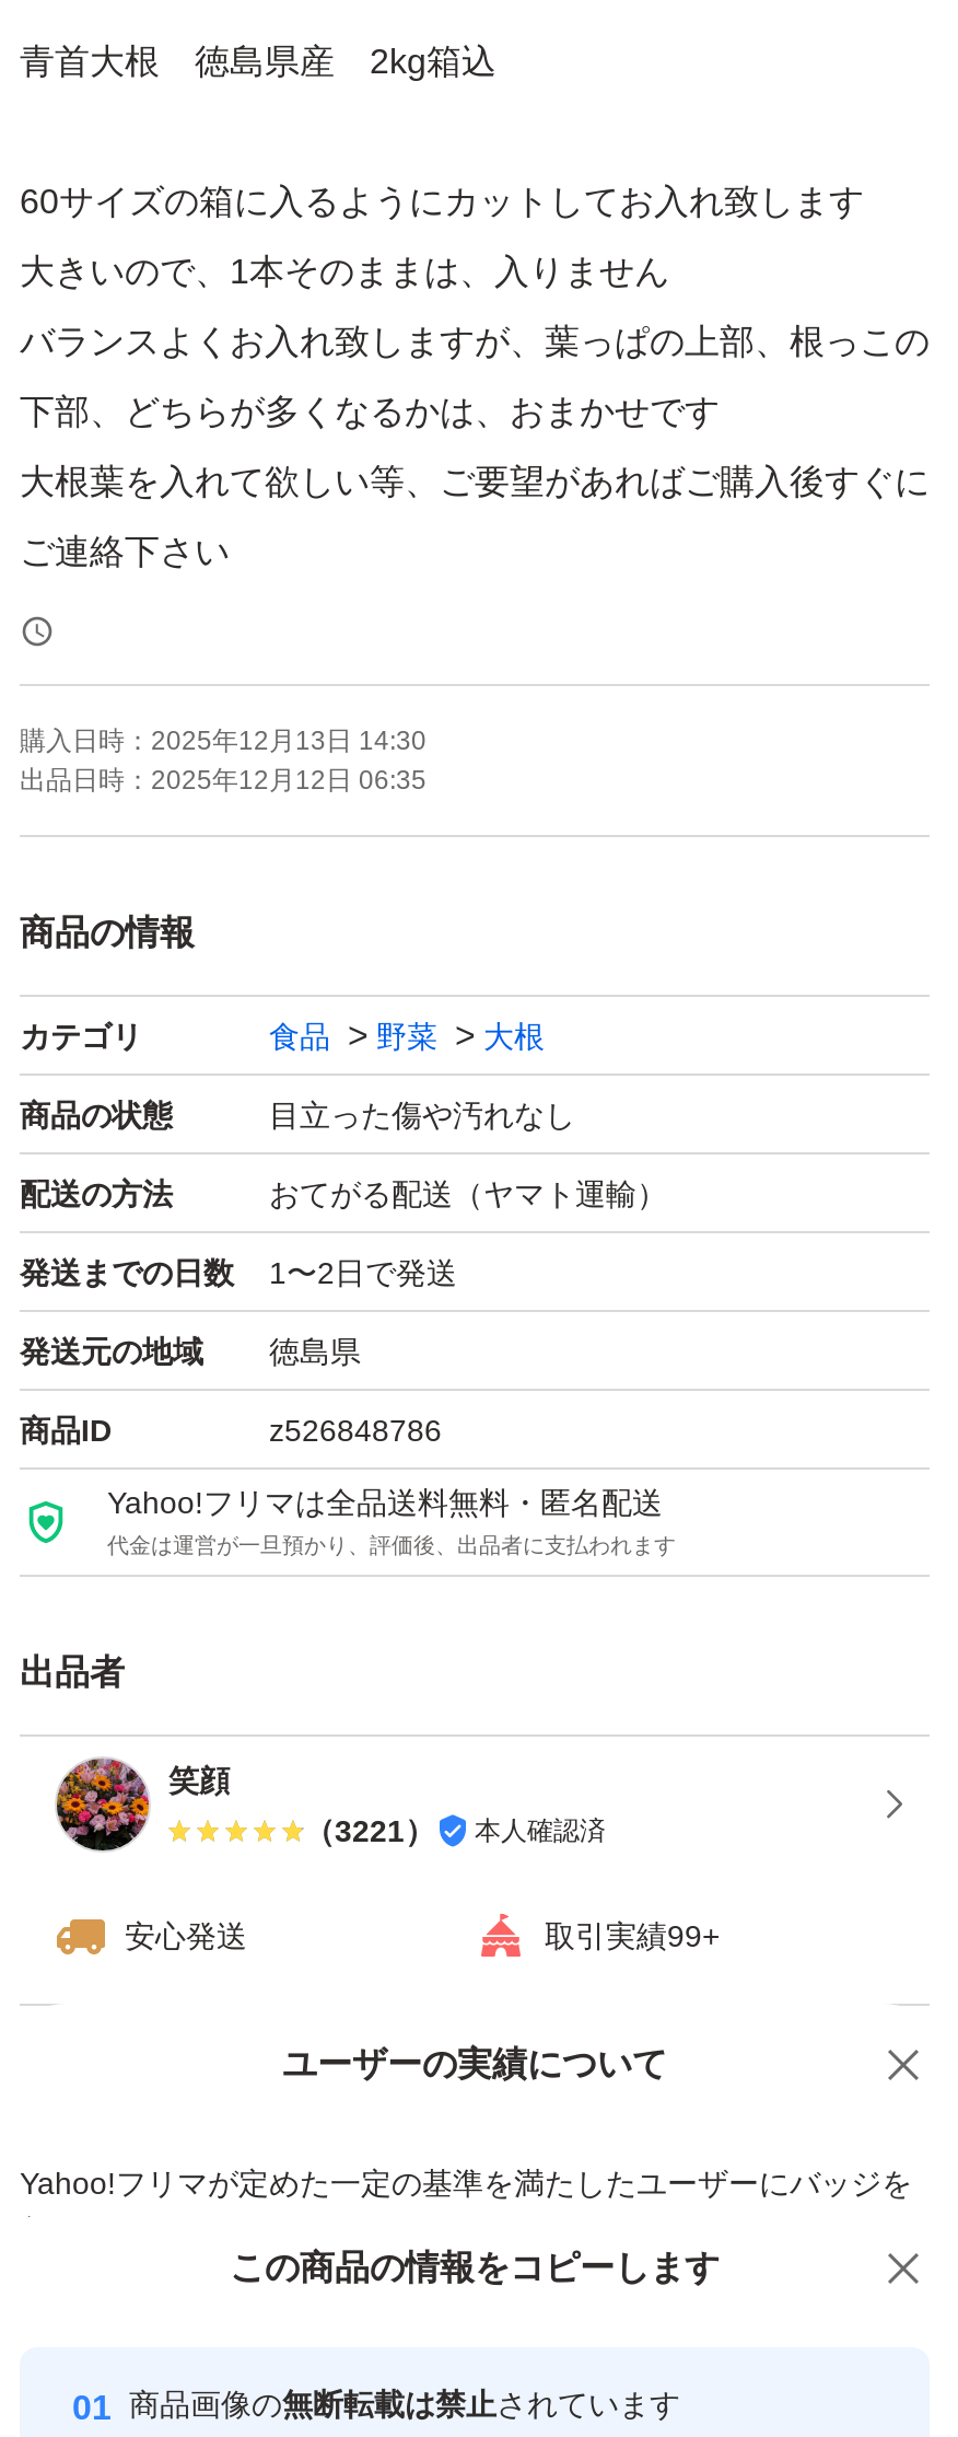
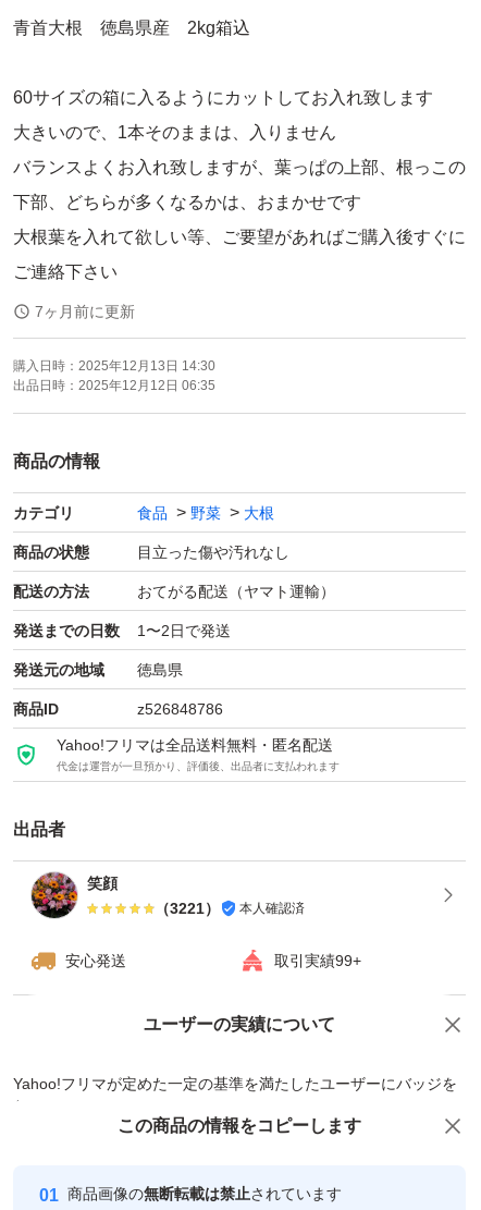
+ 7ヶ月前に更新
